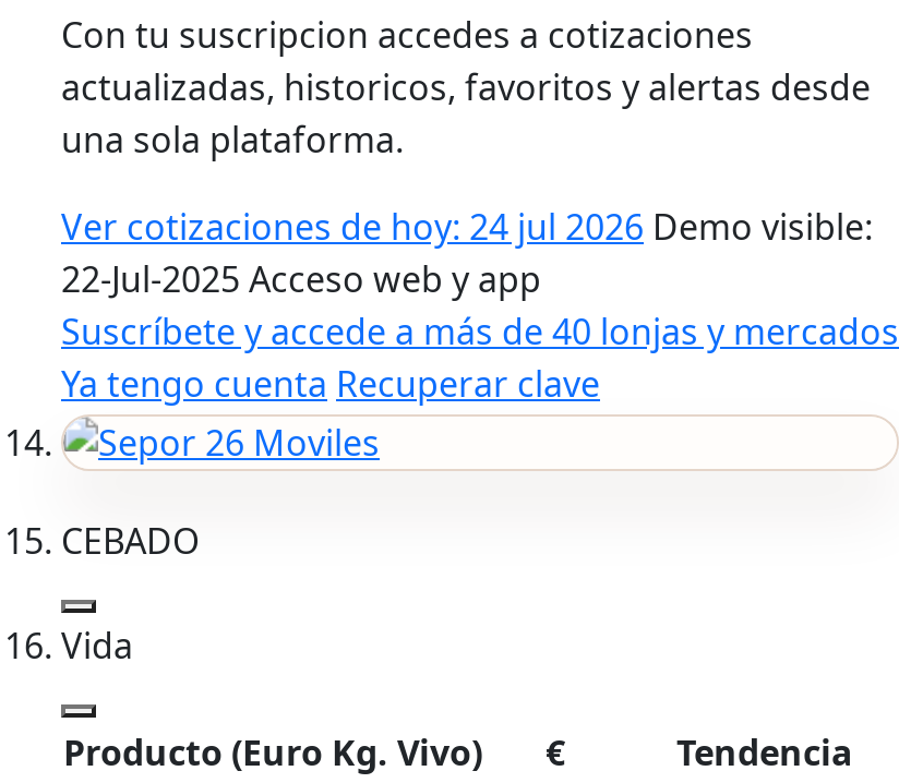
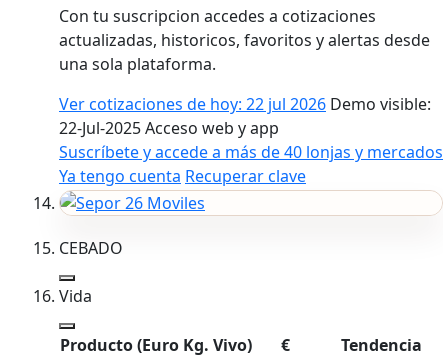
- Ver cotizaciones de hoy: 24 jul 2026 Demo visible:
+ Ver cotizaciones de hoy: 22 jul 2026 Demo visible:
